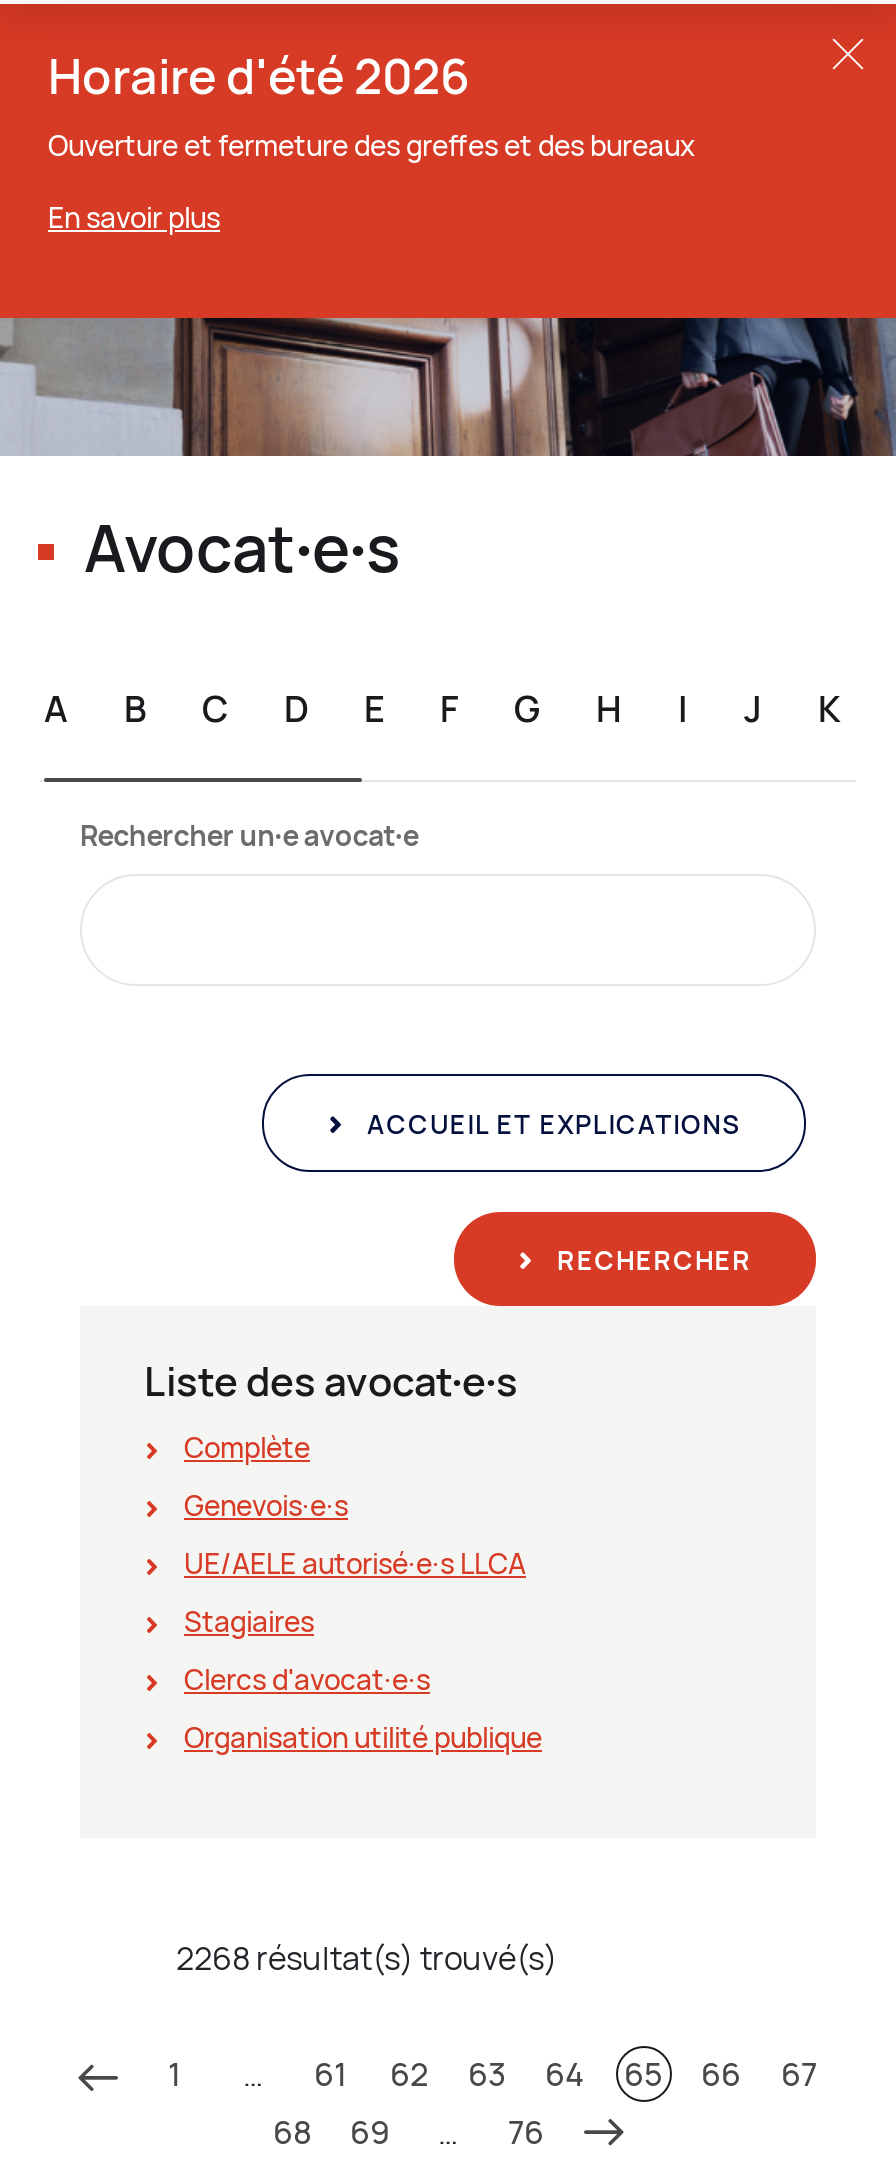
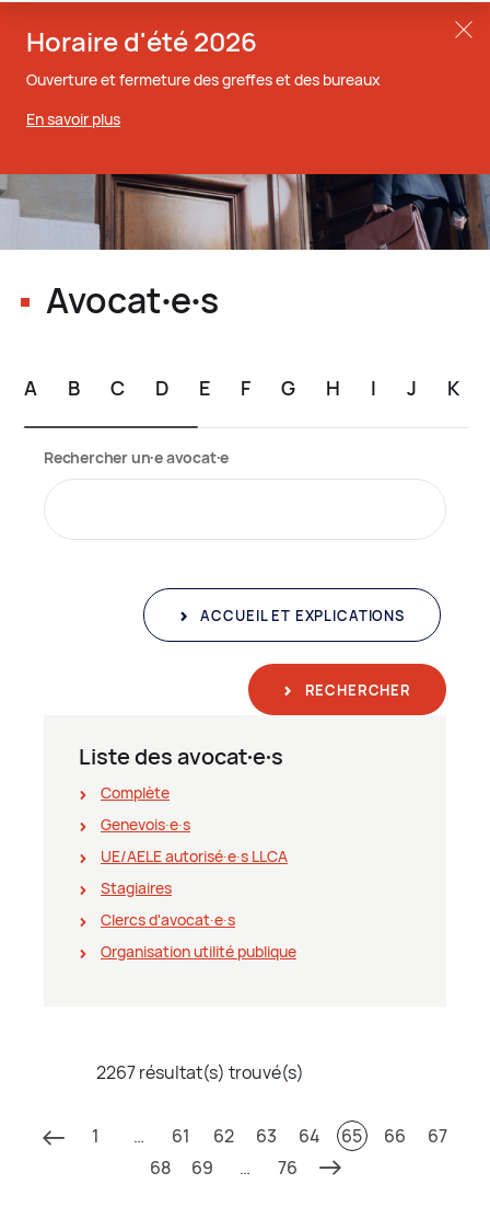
- 2268 résultat(s) trouvé(s)
+ 2267 résultat(s) trouvé(s)
